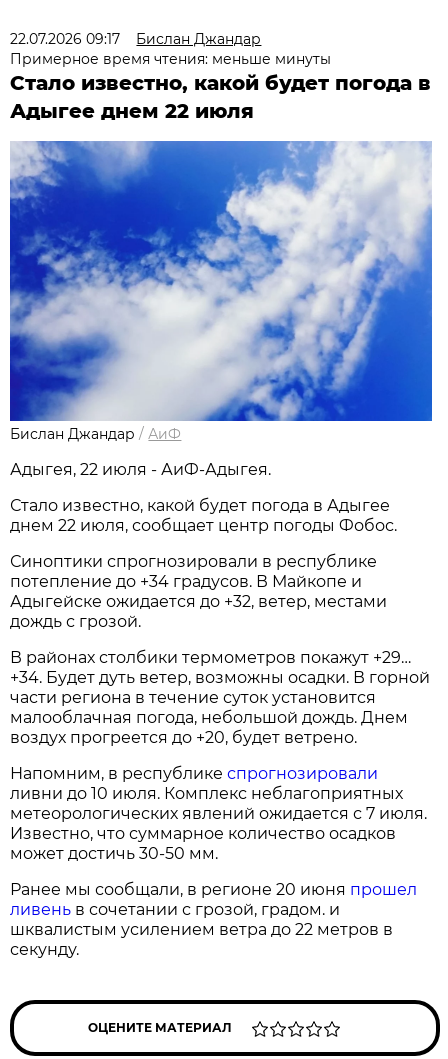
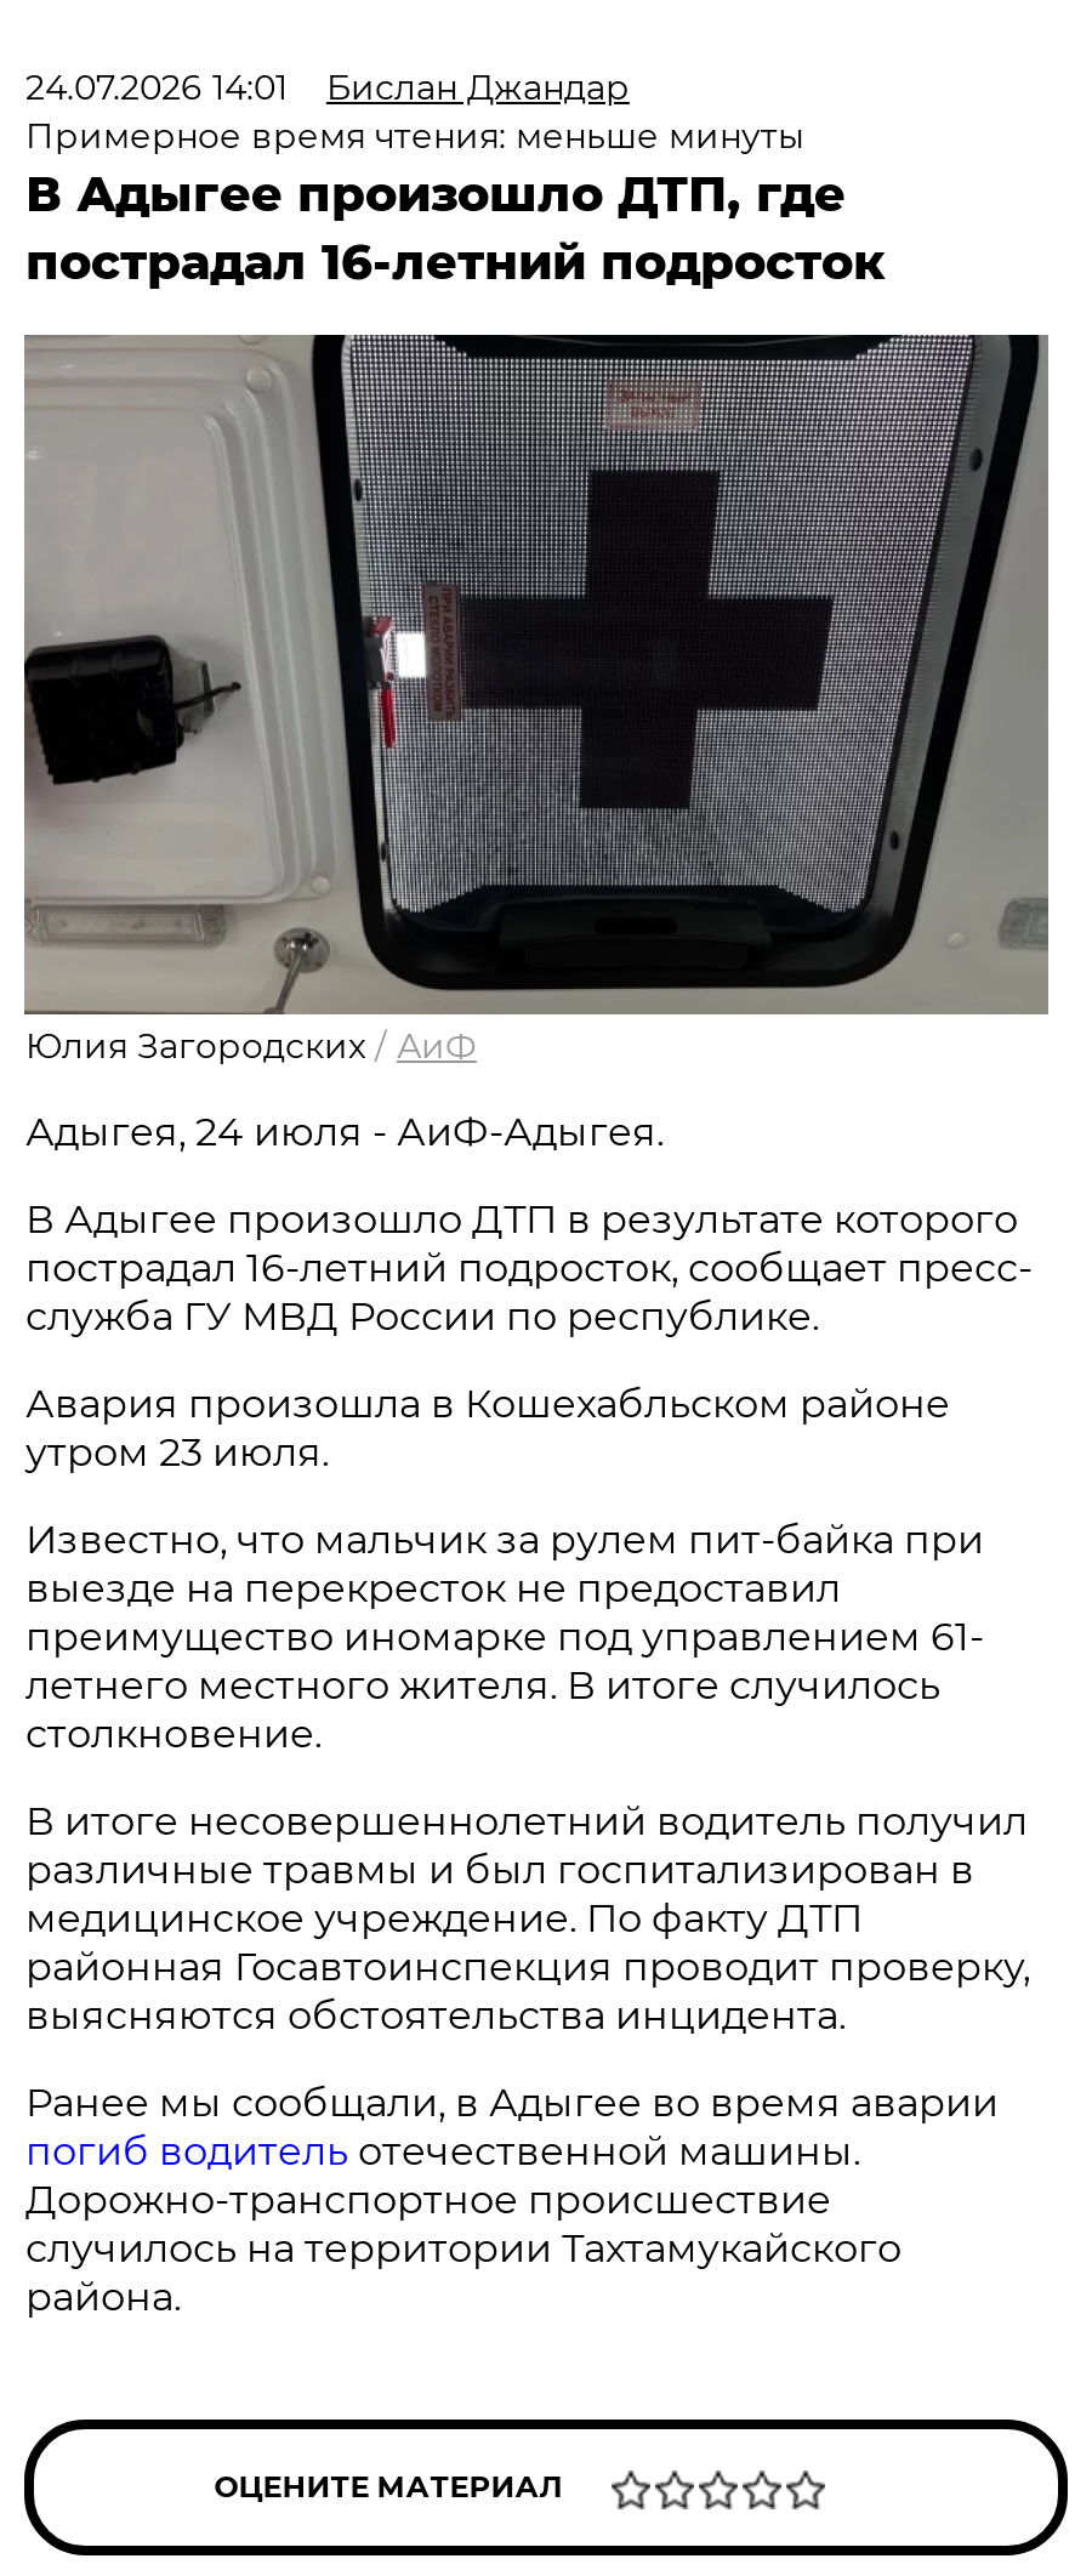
- 22.07.2026 09:17 Бислан Джандар
+ 24.07.2026 14:01 Бислан Джандар

- Стало известно, какой будет погода в
- Адыгее днем 22 июля
+ В Адыгее произошло ДТП, где
+ пострадал 16-летний подросток

- [image]
- Бислан Джандар / АиФ
+ [image]
+ Юлия Загородских / АиФ

- Адыгея, 22 июля - АиФ-Адыгея.
+ Адыгея, 24 июля - АиФ-Адыгея.

- Стало известно, какой будет погода в Адыгее
- днем 22 июля, сообщает центр погоды Фобос.
+ В Адыгее произошло ДТП в результате которого
+ пострадал 16-летний подросток, сообщает пресс-
+ служба ГУ МВД России по республике.

- Синоптики спрогнозировали в республике
- потепление до +34 градусов. В Майкопе и
- Адыгейске ожидается до +32, ветер, местами
- дождь с грозой.
+ Авария произошла в Кошехабльском районе
+ утром 23 июля.

- В районах столбики термометров покажут +29…
- +34. Будет дуть ветер, возможны осадки. В горной
- части региона в течение суток установится
- малооблачная погода, небольшой дождь. Днем
- воздух прогреется до +20, будет ветрено.
+ Известно, что мальчик за рулем пит-байка при
+ выезде на перекресток не предоставил
+ преимущество иномарке под управлением 61-
+ летнего местного жителя. В итоге случилось
+ столкновение.

- Напомним, в республике спрогнозировали
- ливни до 10 июля. Комплекс неблагоприятных
- метеорологических явлений ожидается с 7 июля.
- Известно, что суммарное количество осадков
- может достичь 30-50 мм.
+ В итоге несовершеннолетний водитель получил
+ различные травмы и был госпитализирован в
+ медицинское учреждение. По факту ДТП
+ районная Госавтоинспекция проводит проверку,
+ выясняются обстоятельства инцидента.

- Ранее мы сообщали, в регионе 20 июня прошел
- ливень в сочетании с грозой, градом. и
- шквалистым усилением ветра до 22 метров в
- секунду.
+ Ранее мы сообщали, в Адыгее во время аварии
+ погиб водитель отечественной машины.
+ Дорожно-транспортное происшествие
+ случилось на территории Тахтамукайского
+ района.
